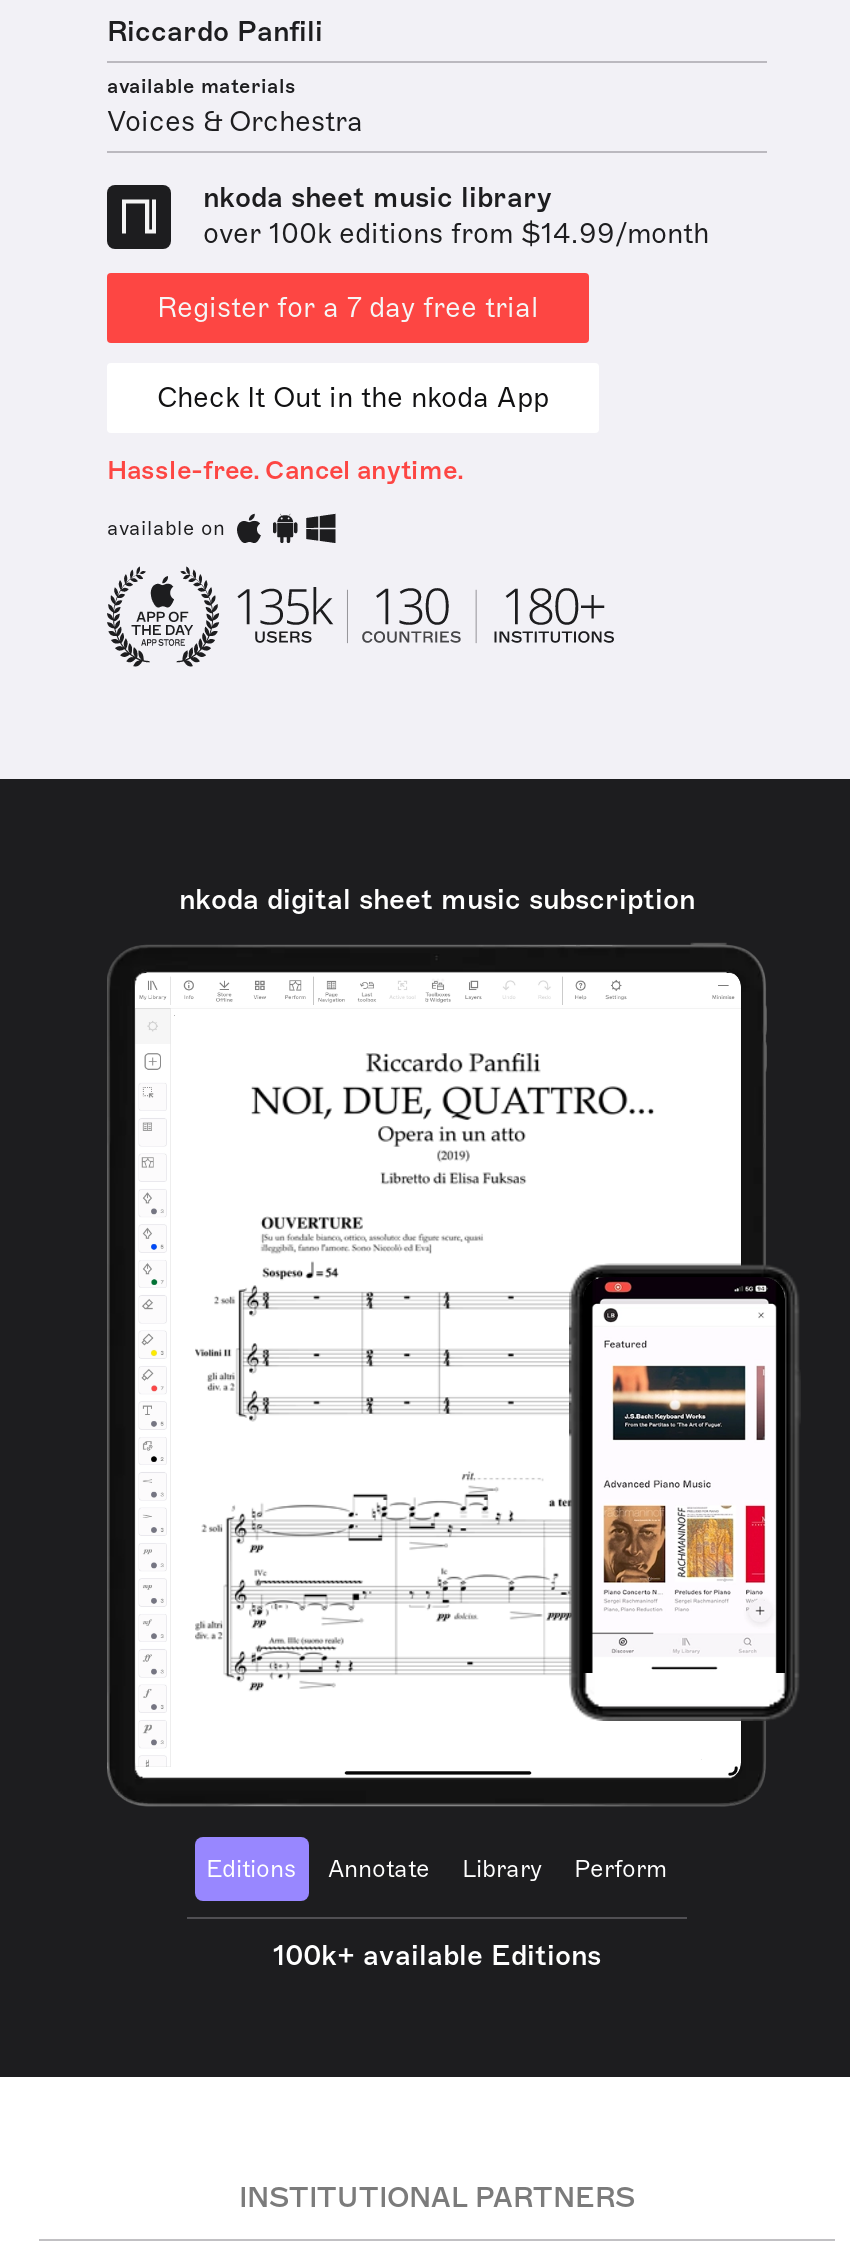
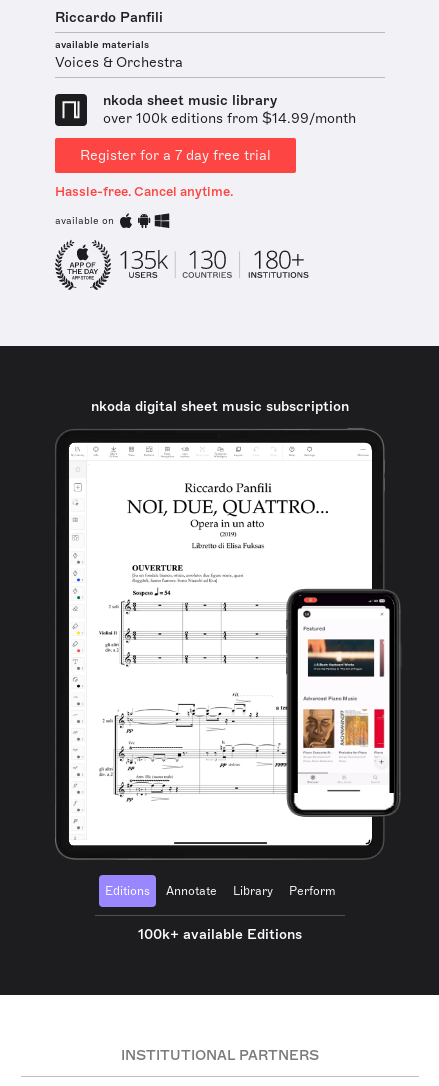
- Check It Out in the nkoda App
